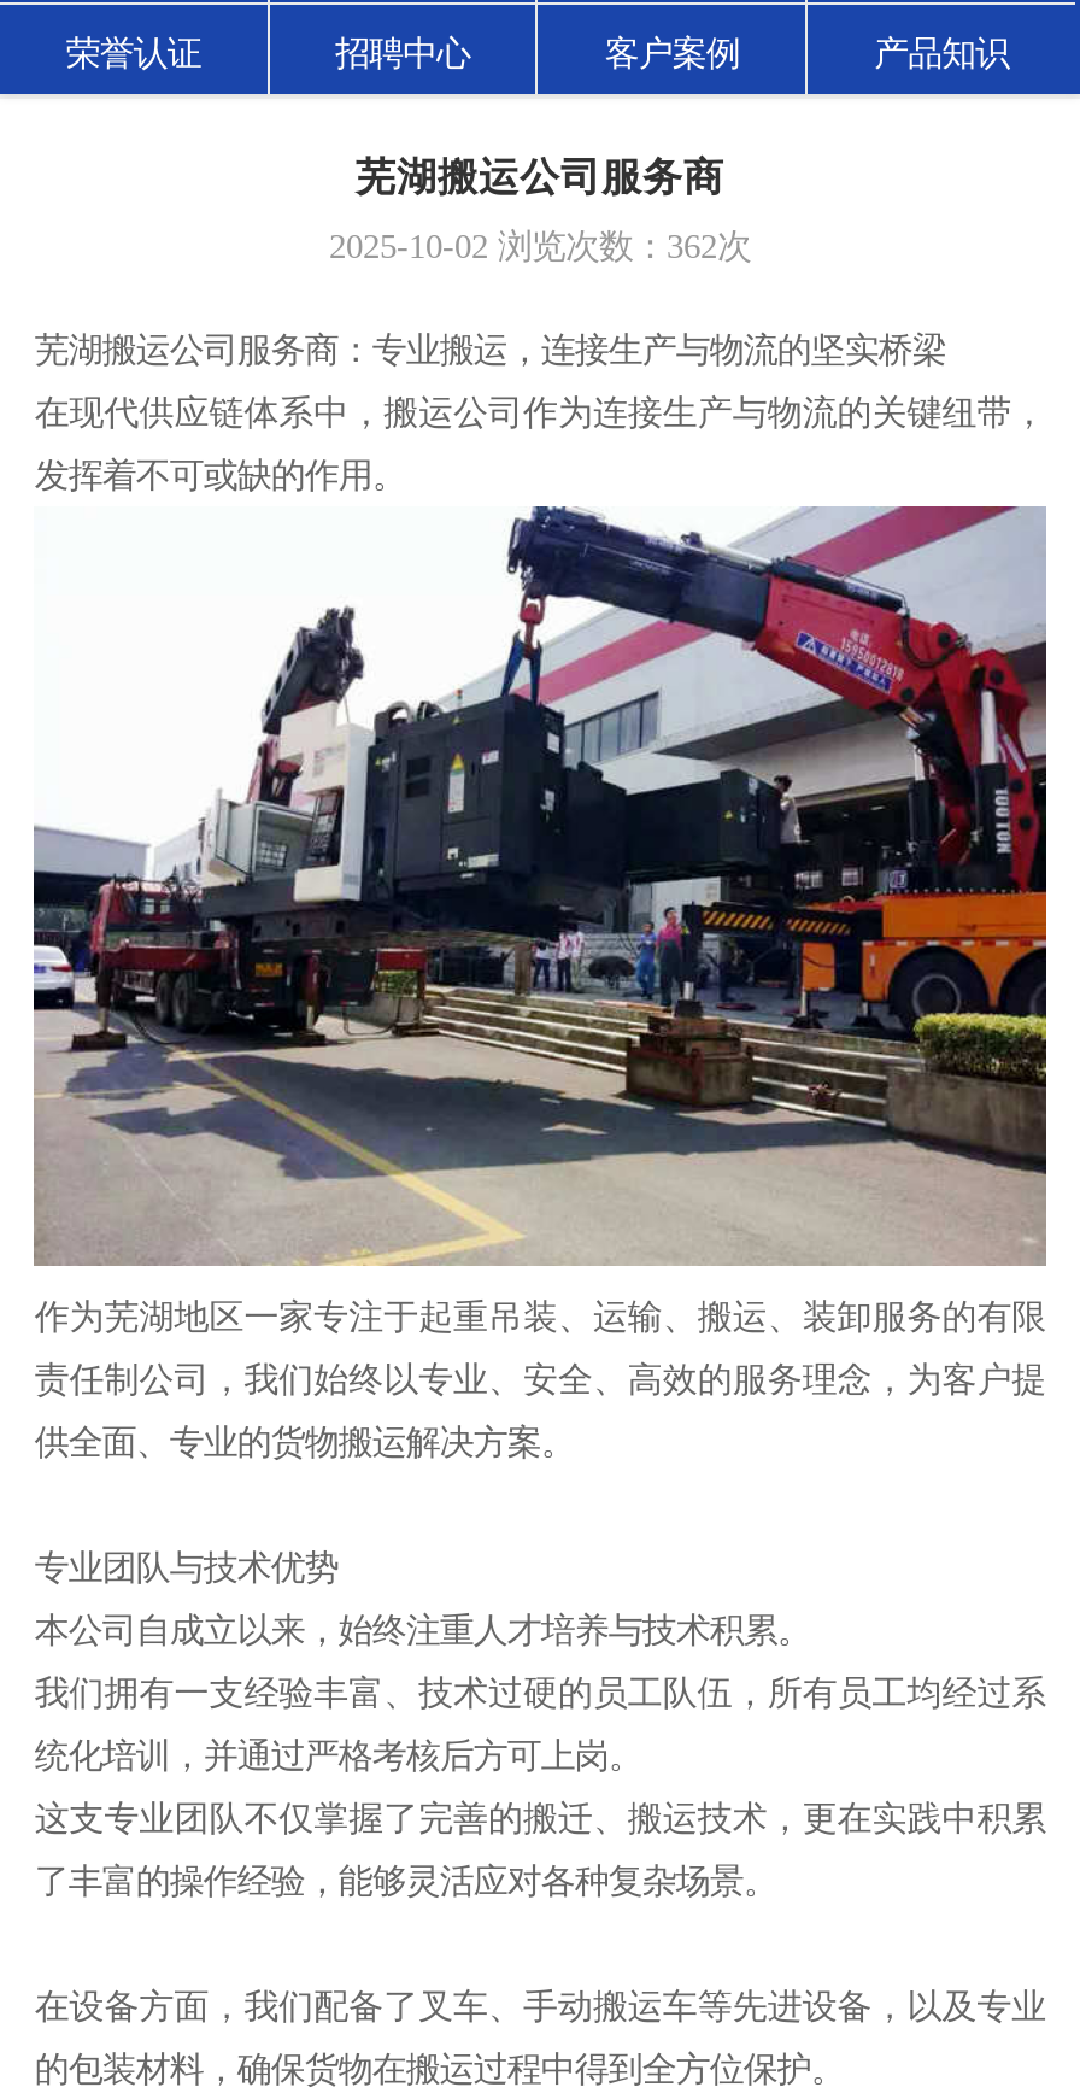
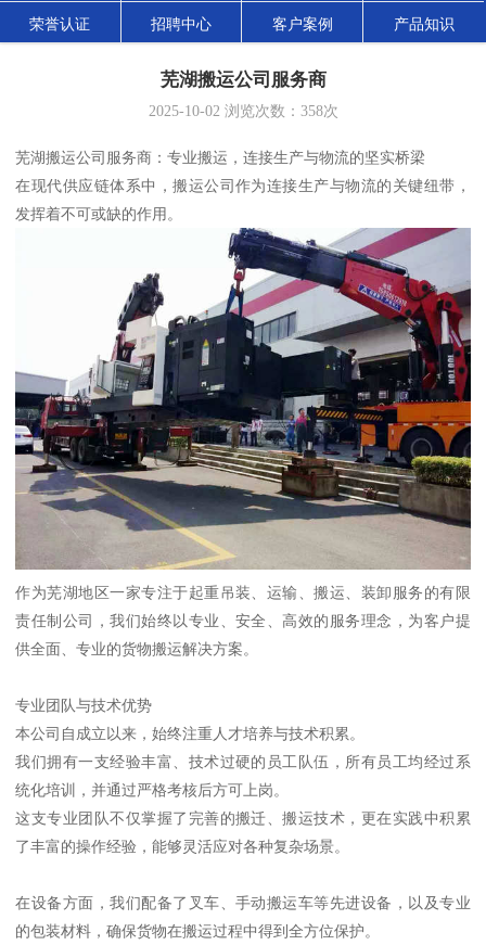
- 2025-10-02浏览次数：362次
+ 2025-10-02浏览次数：358次
